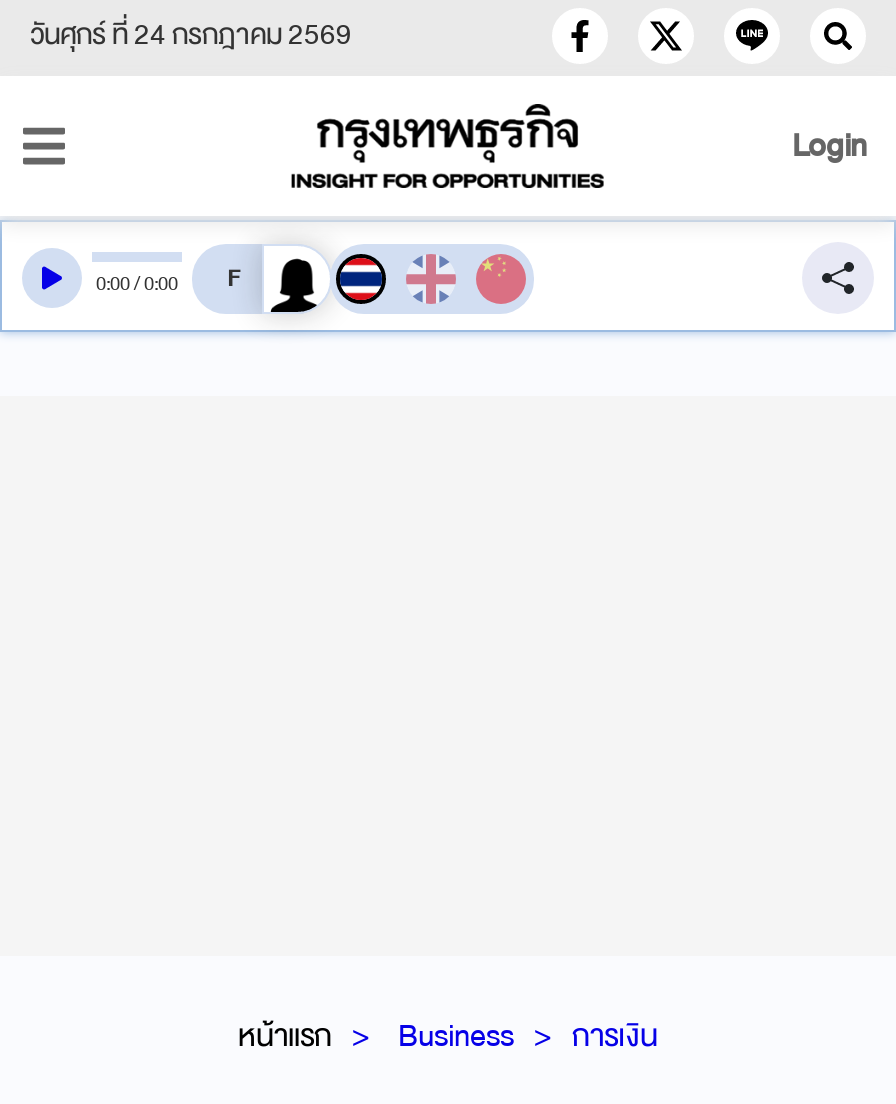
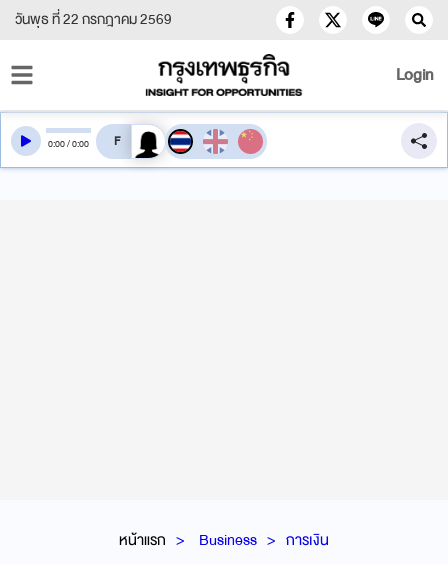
- วันศุกร์ ที่ 24 กรกฎาคม 2569
+ วันพุธ ที่ 22 กรกฎาคม 2569
